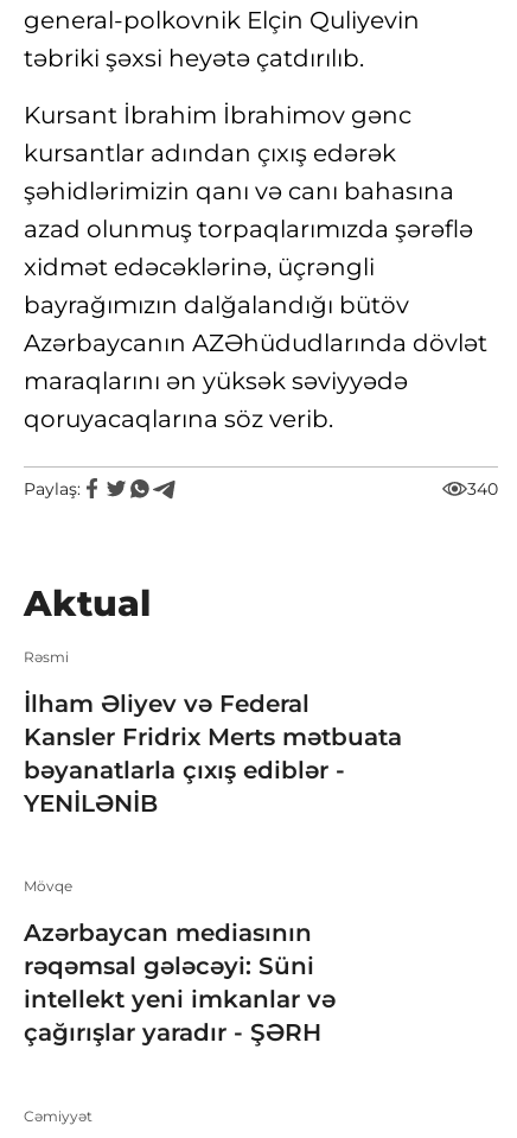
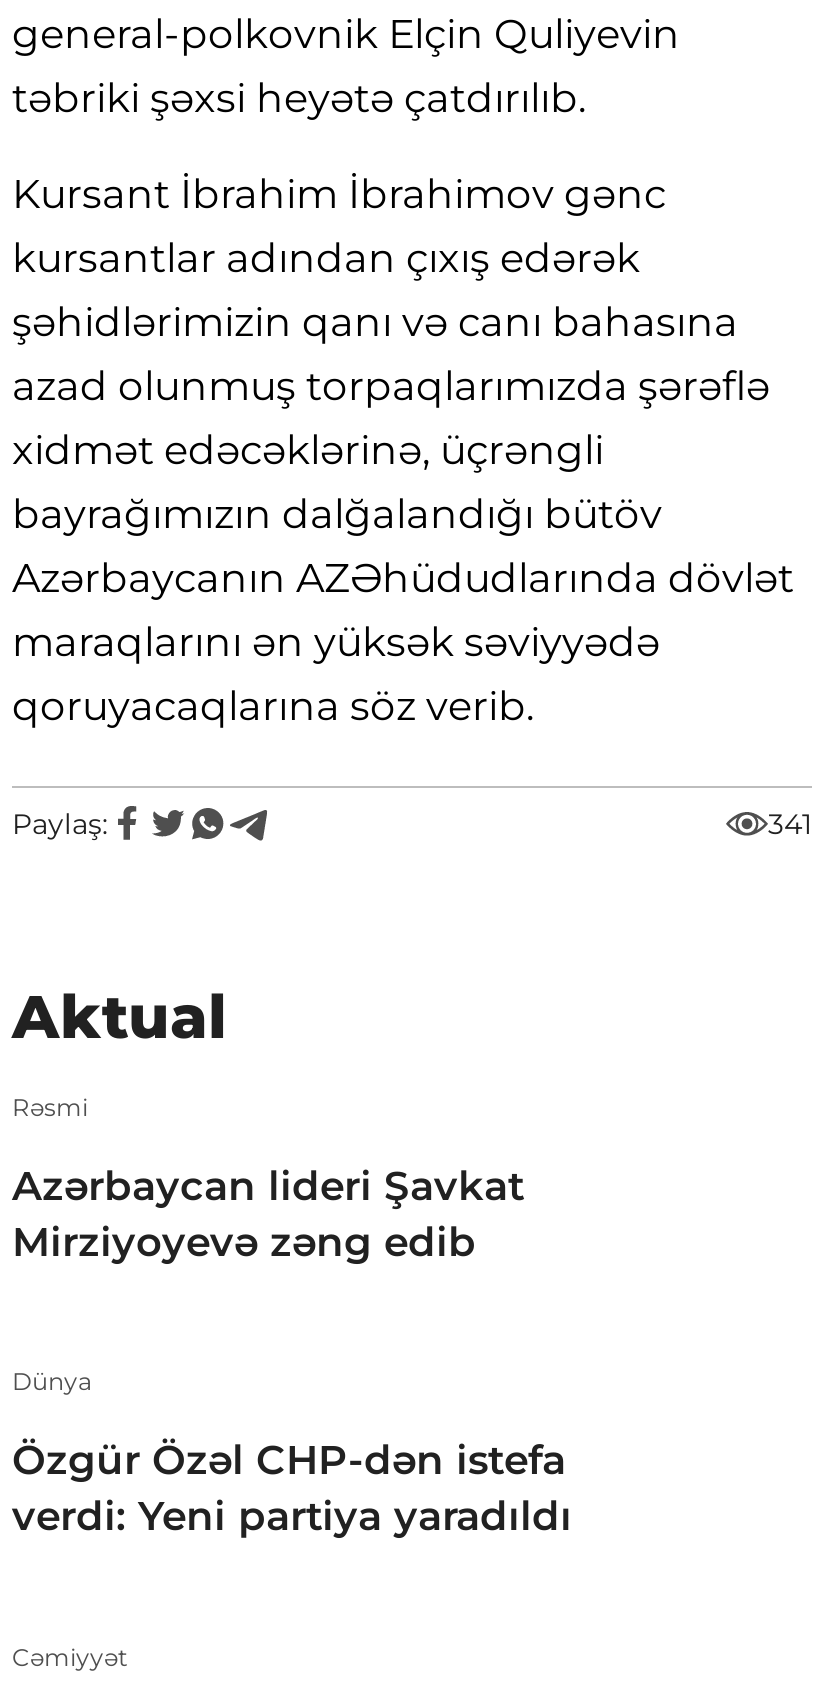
- 340
+ 341

- İlham Əliyev və Federal
- Kansler Fridrix Merts mətbuata
- bəyanatlarla çıxış ediblər -
- YENİLƏNİB
+ Azərbaycan lideri Şavkat
+ Mirziyoyevə zəng edib

- Mövqe
+ Dünya

- Azərbaycan mediasının
- rəqəmsal gələcəyi: Süni
- intellekt yeni imkanlar və
- çağırışlar yaradır - ŞƏRH
+ Özgür Özəl CHP-dən istefa
+ verdi: Yeni partiya yaradıldı
